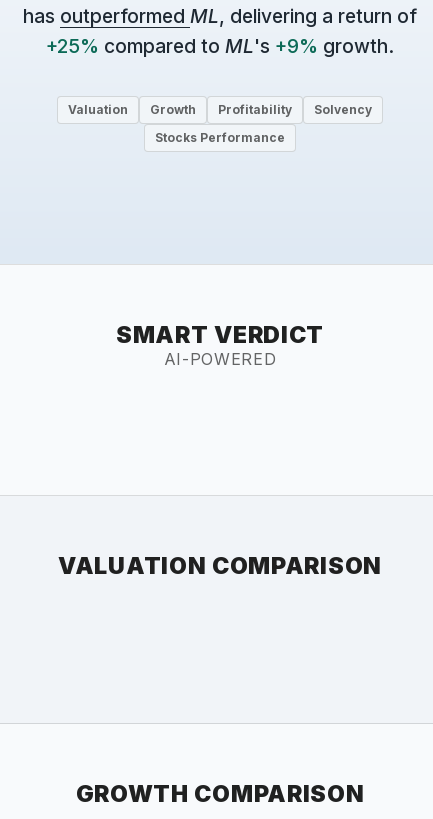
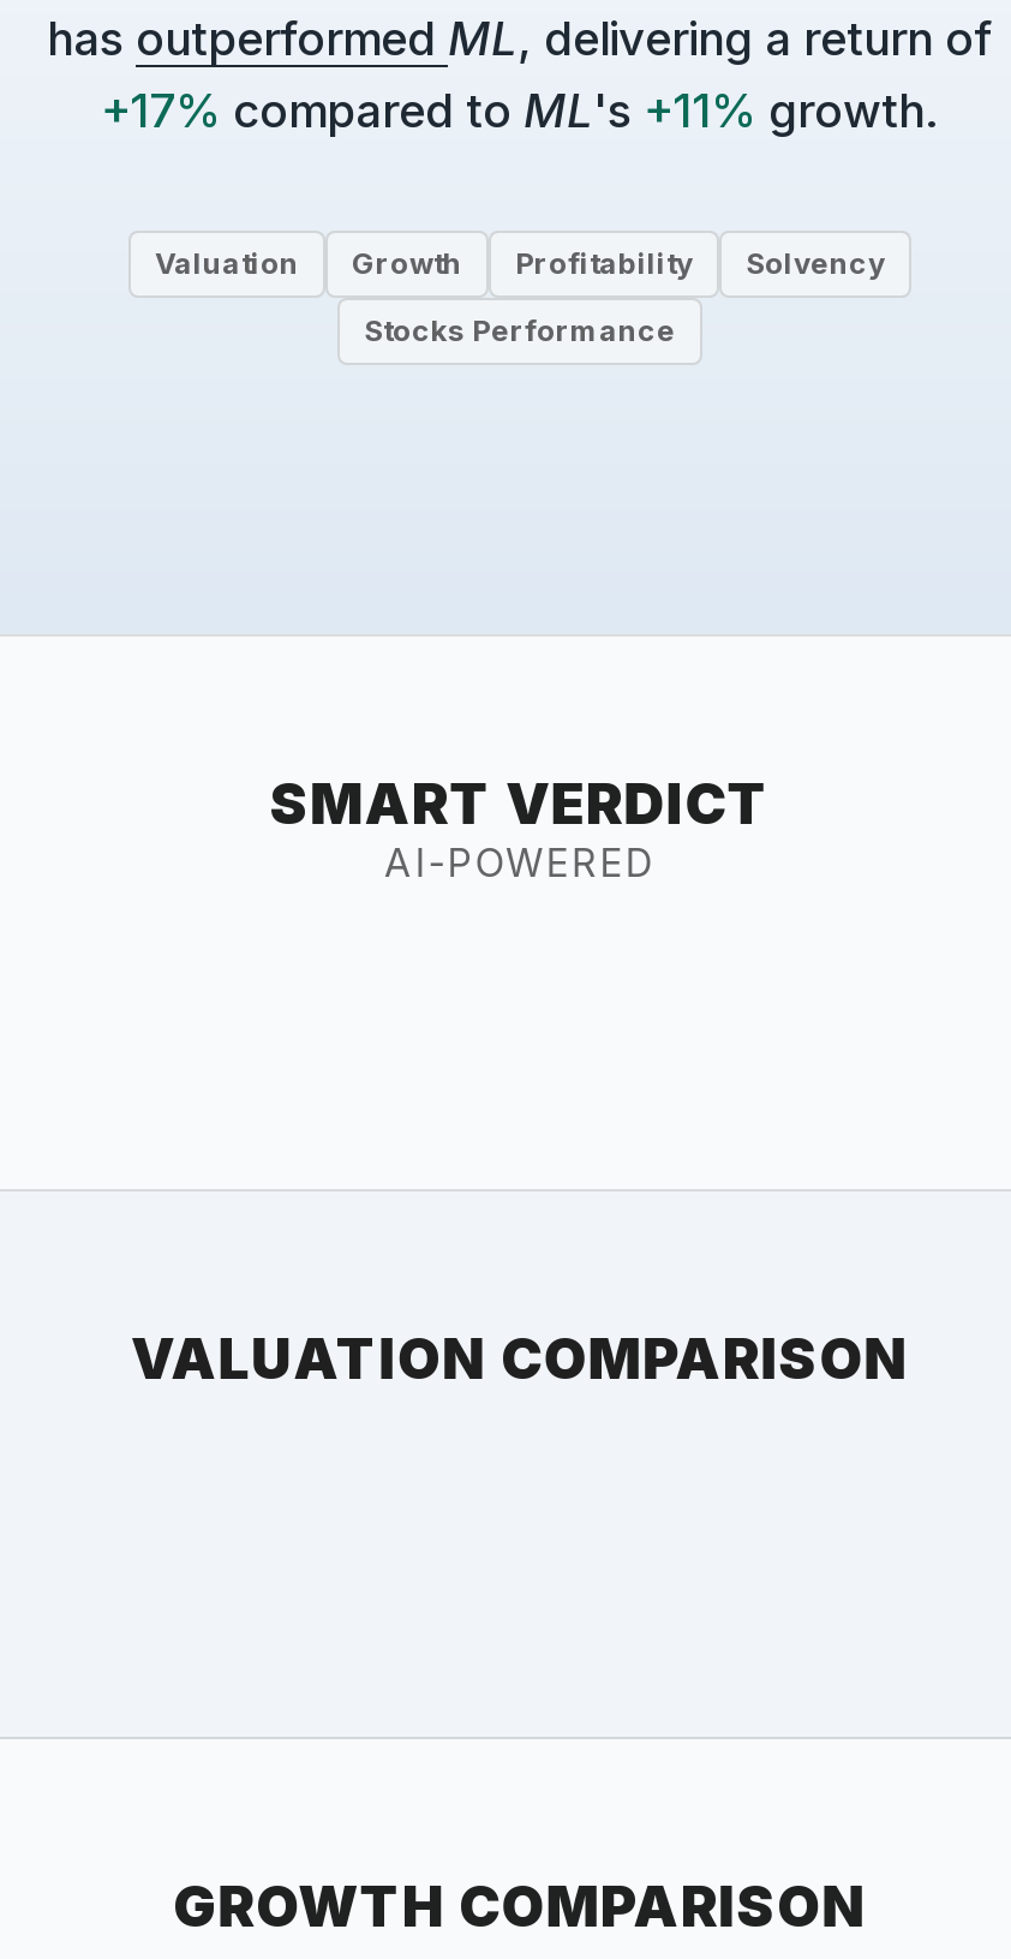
- +25% compared to ML's +9% growth.
+ +17% compared to ML's +11% growth.
